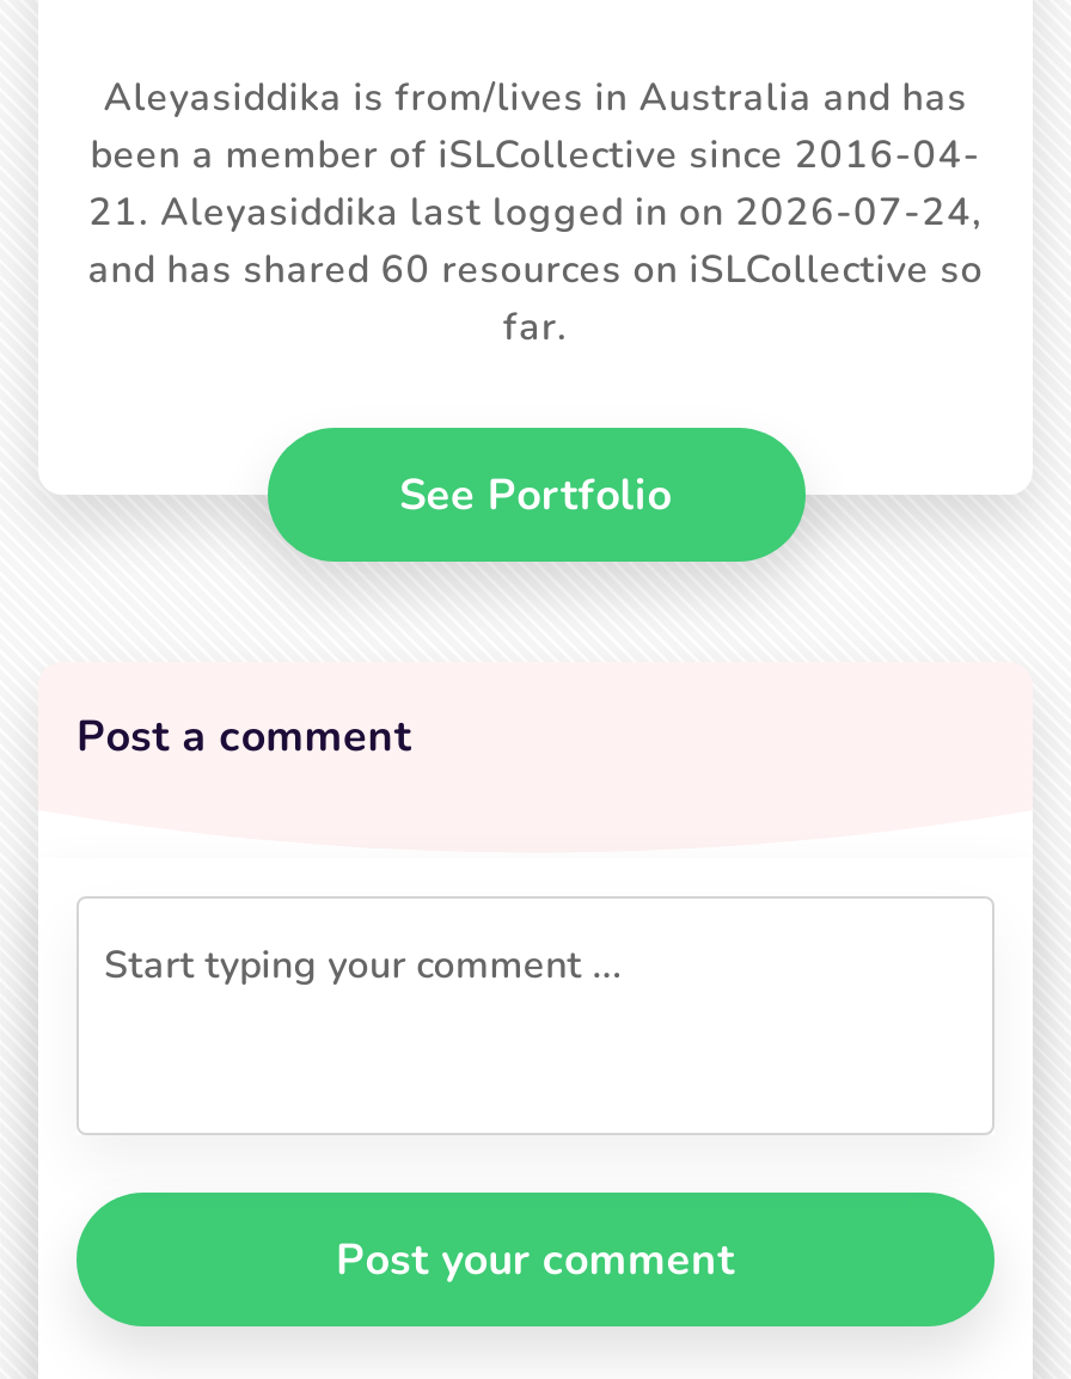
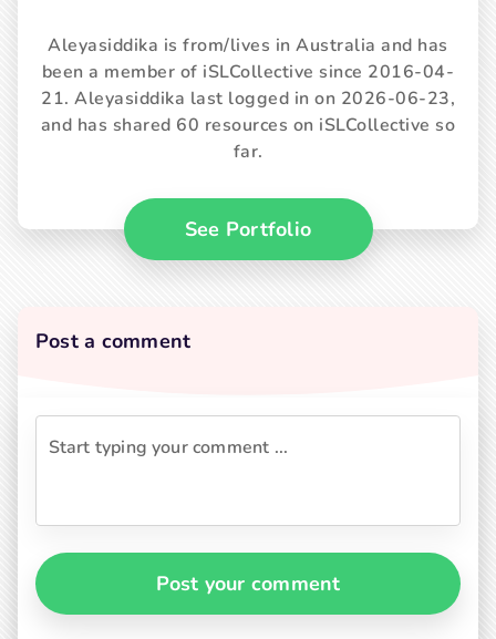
- 21. Aleyasiddika last logged in on 2026-07-24,
+ 21. Aleyasiddika last logged in on 2026-06-23,
